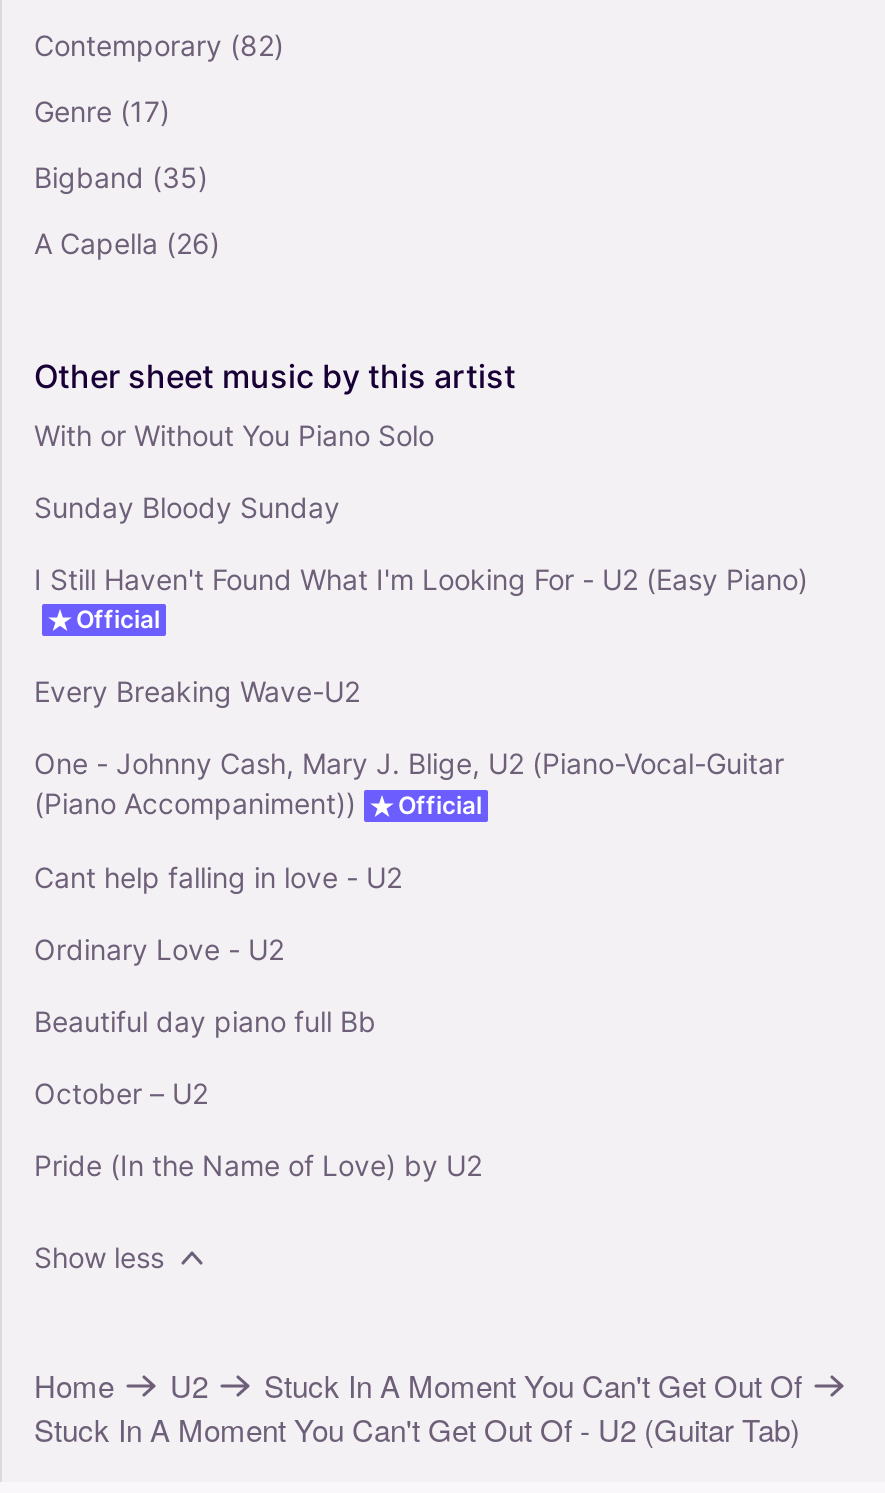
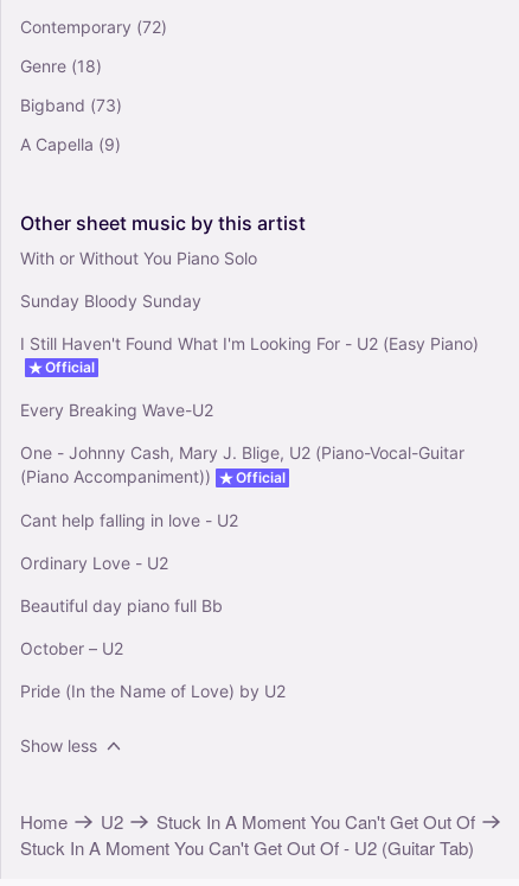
- Contemporary (82)
+ Contemporary (72)

- Genre (17)
+ Genre (18)

- Bigband (35)
+ Bigband (73)

- A Capella (26)
+ A Capella (9)
